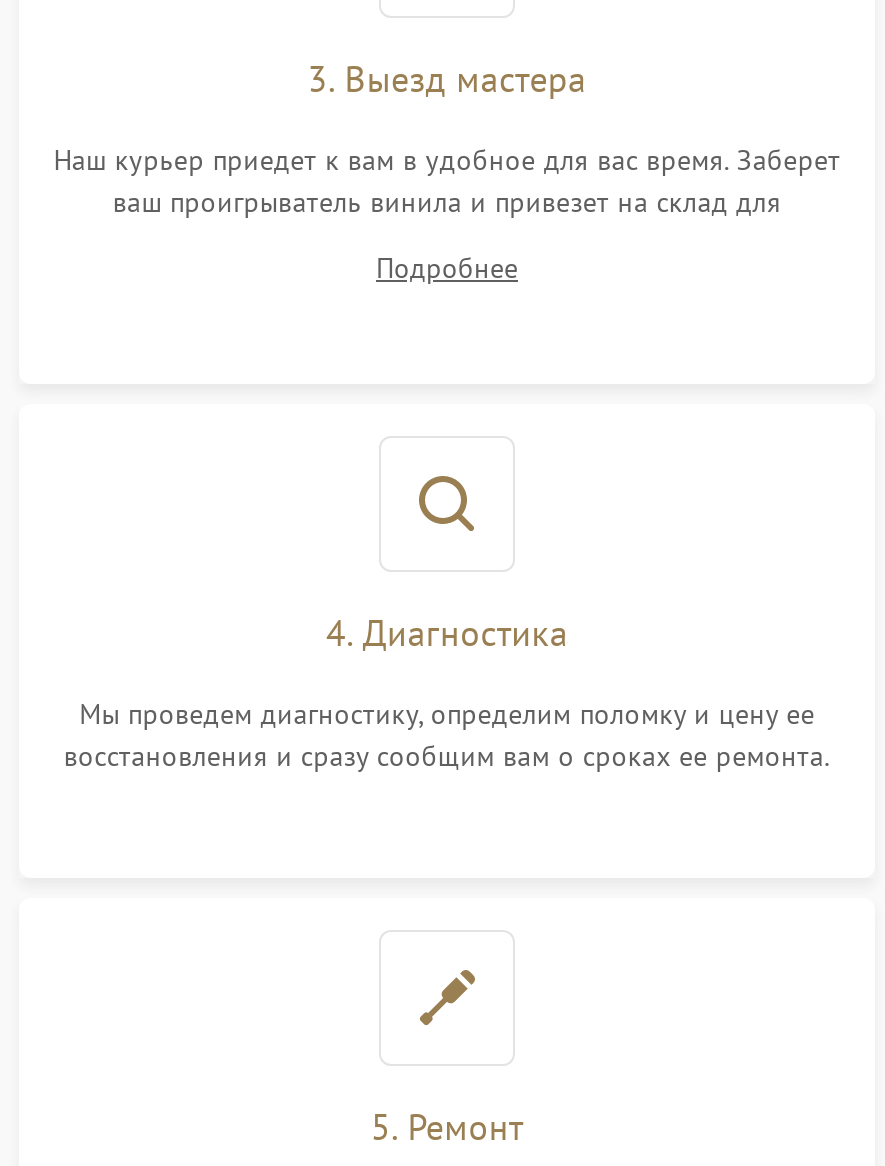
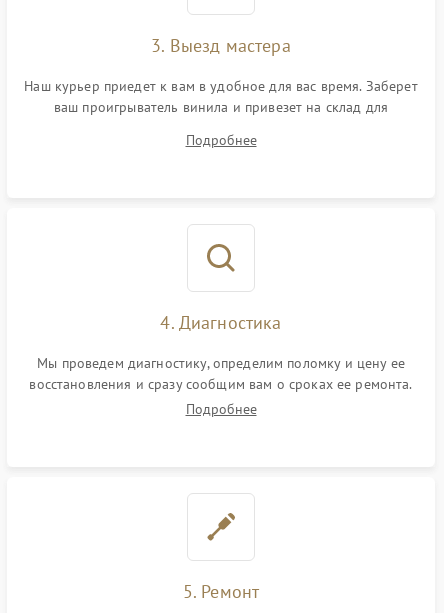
+ Подробнее
